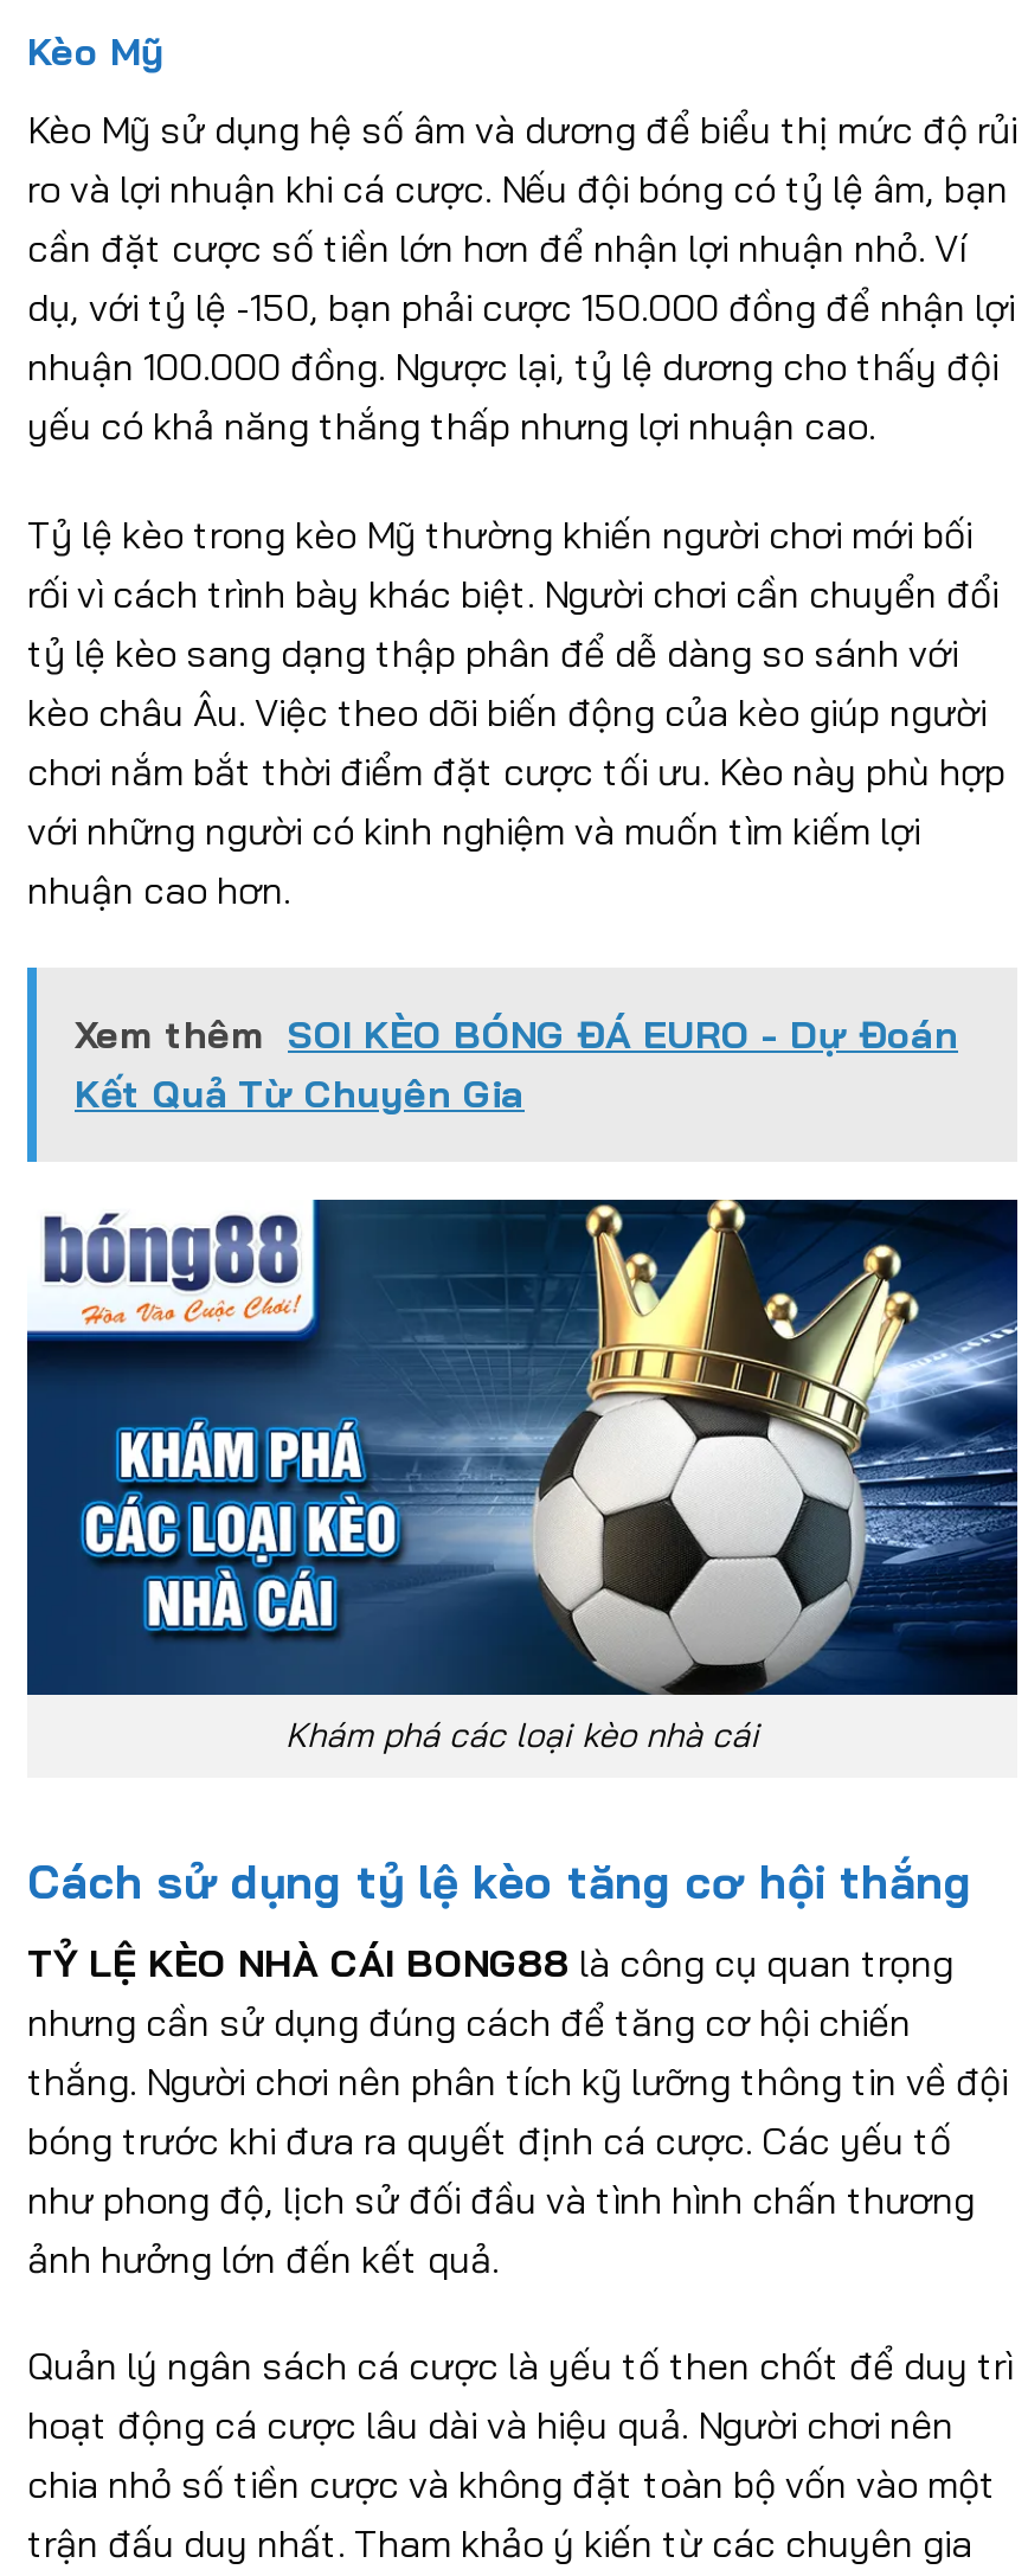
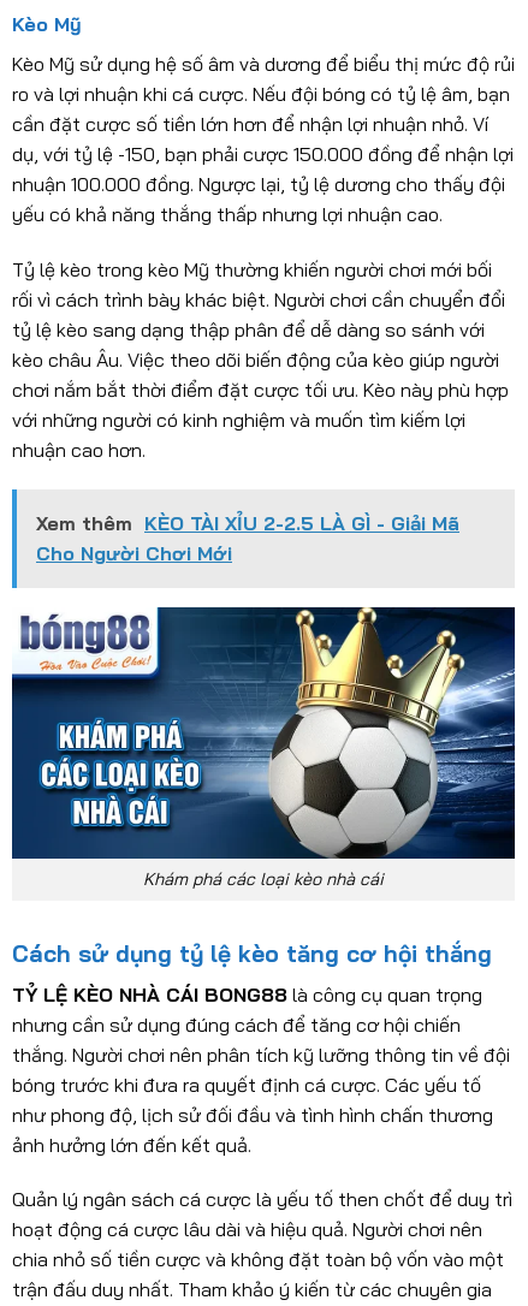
- Xem thêm SOI KÈO BÓNG ĐÁ EURO - Dự Đoán
- Kết Quả Từ Chuyên Gia
+ Xem thêm KÈO TÀI XỈU 2-2.5 LÀ GÌ - Giải Mã
+ Cho Người Chơi Mới
